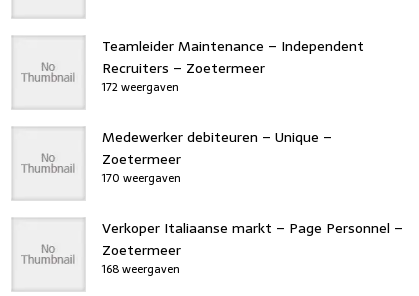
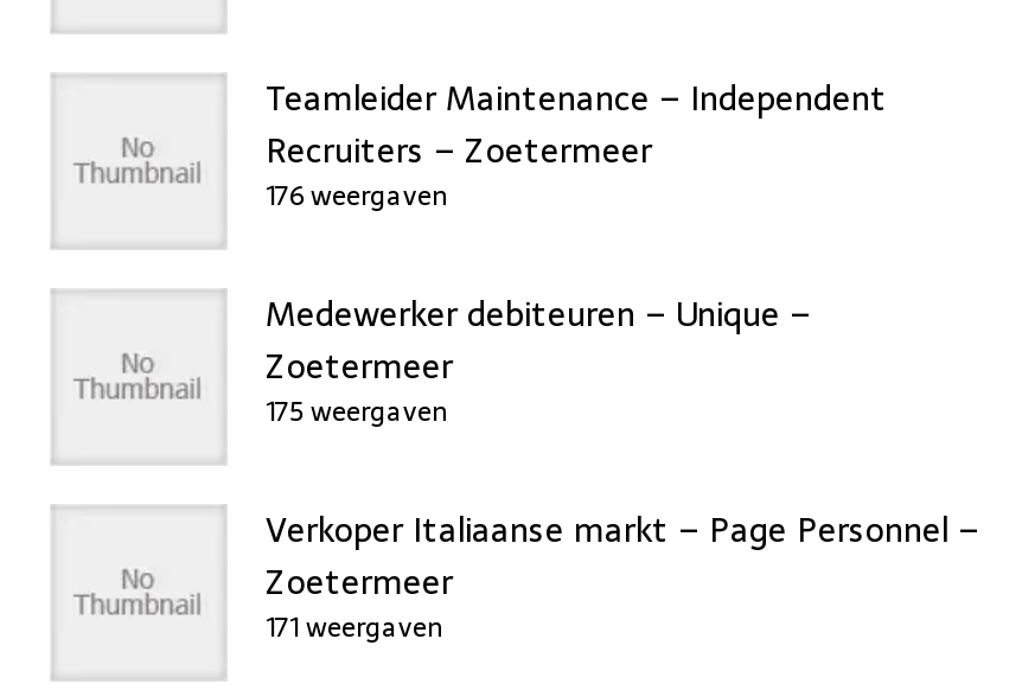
- 172 weergaven
+ 176 weergaven

- 170 weergaven
+ 175 weergaven

- 168 weergaven
+ 171 weergaven
